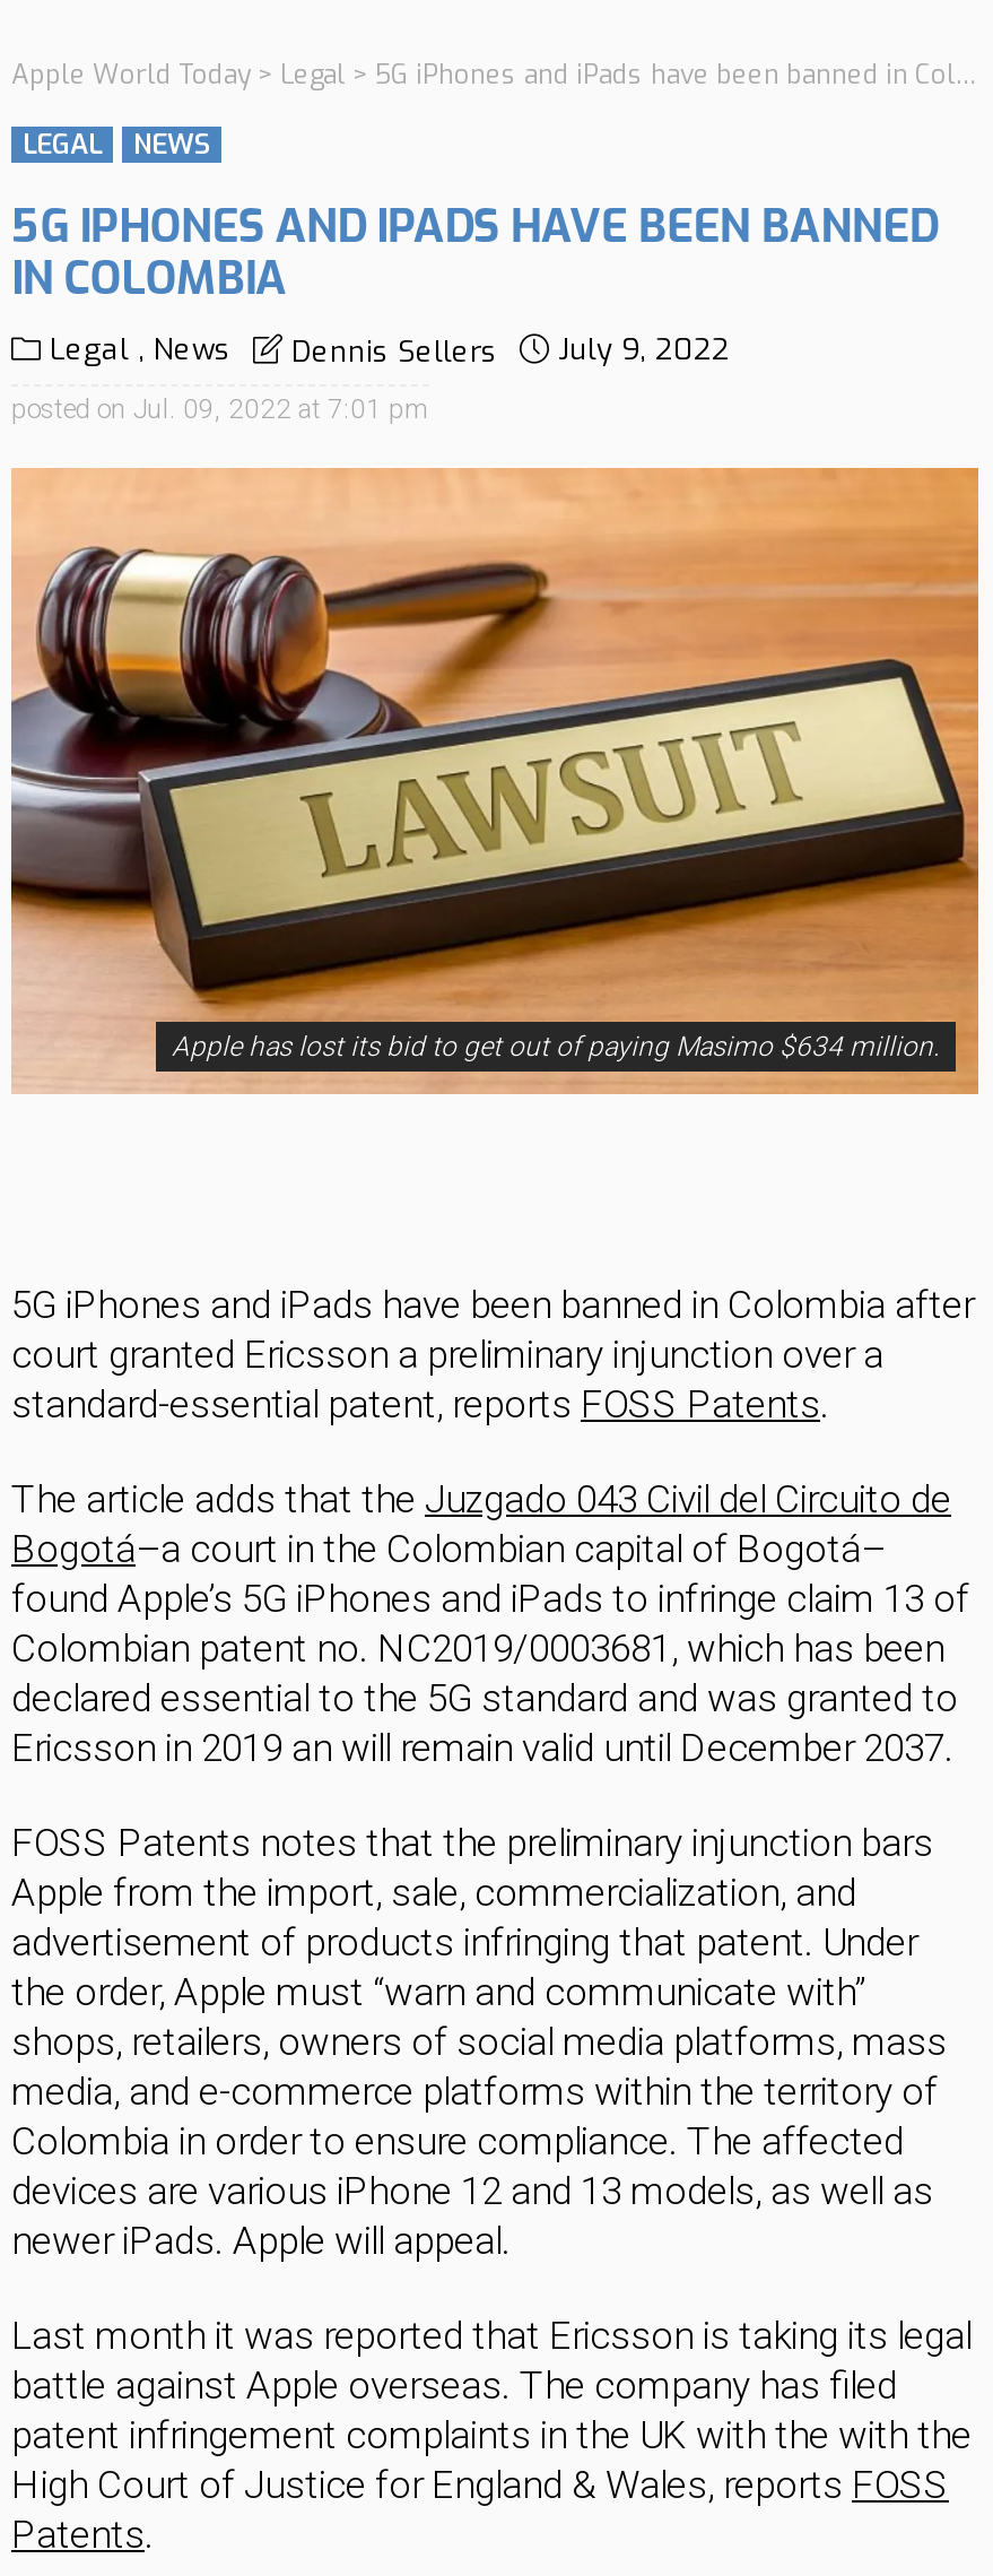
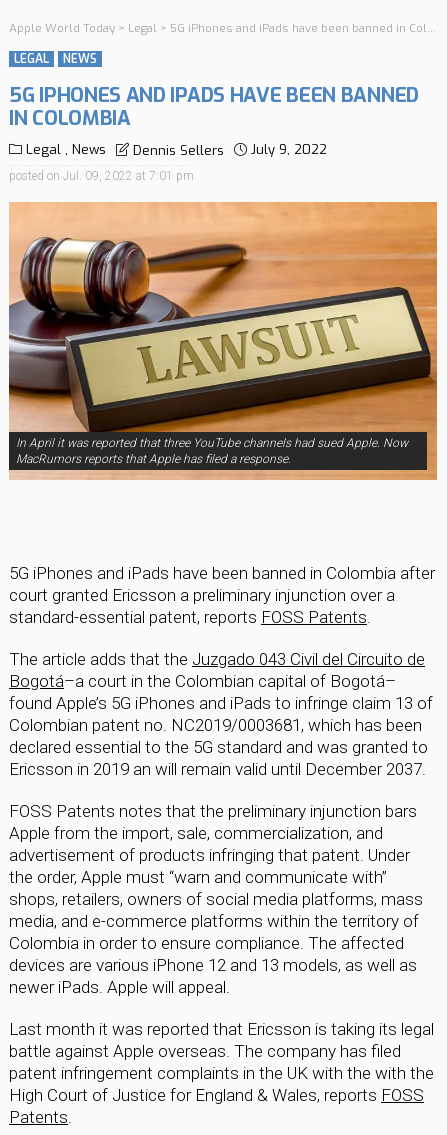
- Apple has lost its bid to get out of paying Masimo $634 million.
+ In April it was reported that three YouTube channels had sued Apple. Now
+ MacRumors reports that Apple has filed a response.
